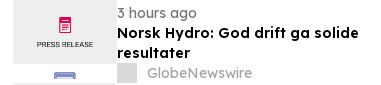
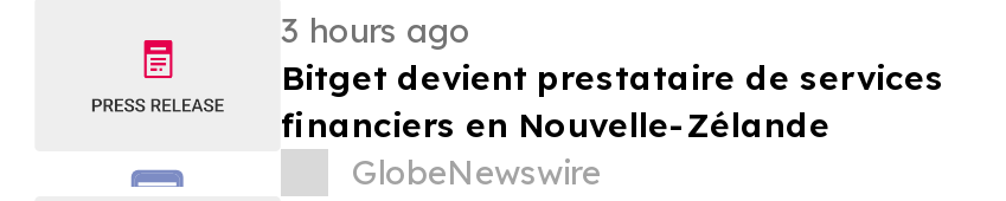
- Norsk Hydro: God drift ga solide
- resultater
+ Bitget devient prestataire de services
+ financiers en Nouvelle-Zélande
